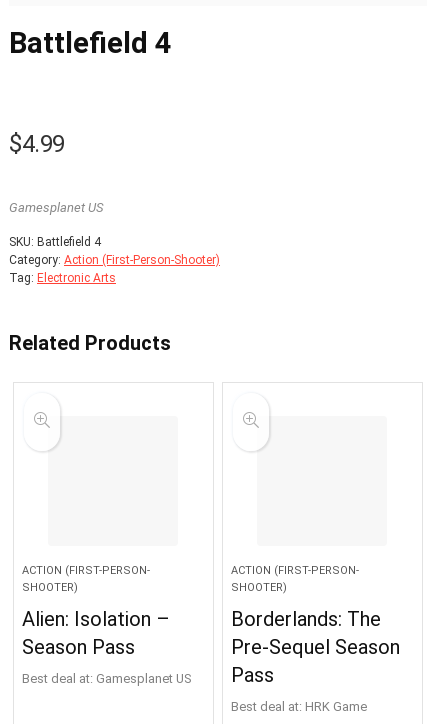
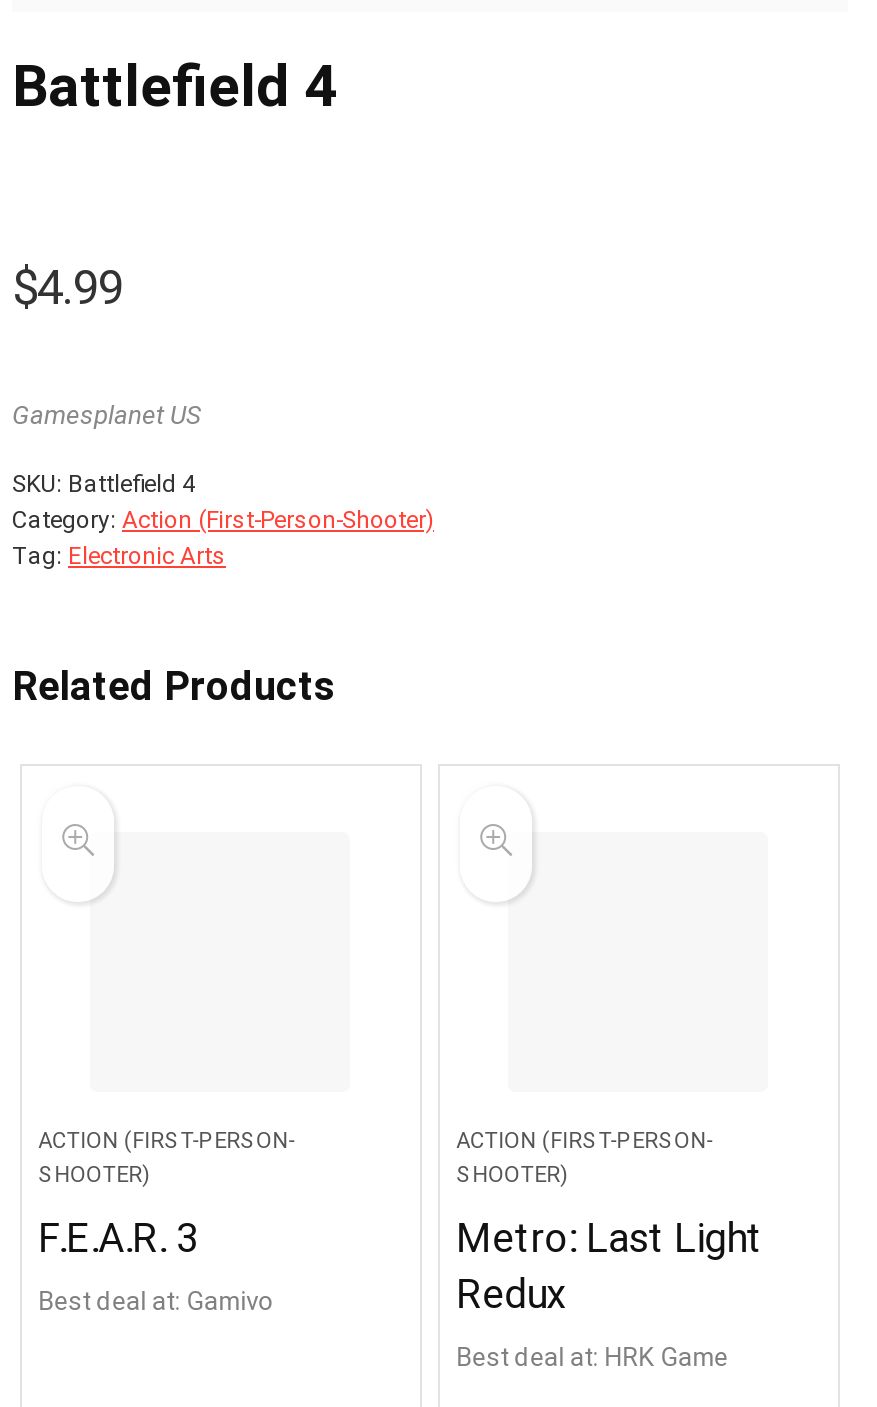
- Alien: Isolation –
- Season Pass
+ F.E.A.R. 3

- Borderlands: The
- Pre-Sequel Season
- Pass
+ Metro: Last Light
+ Redux

- Gamesplanet US
+ Gamivo
